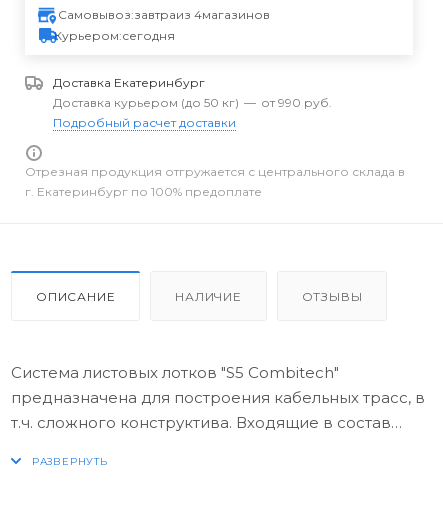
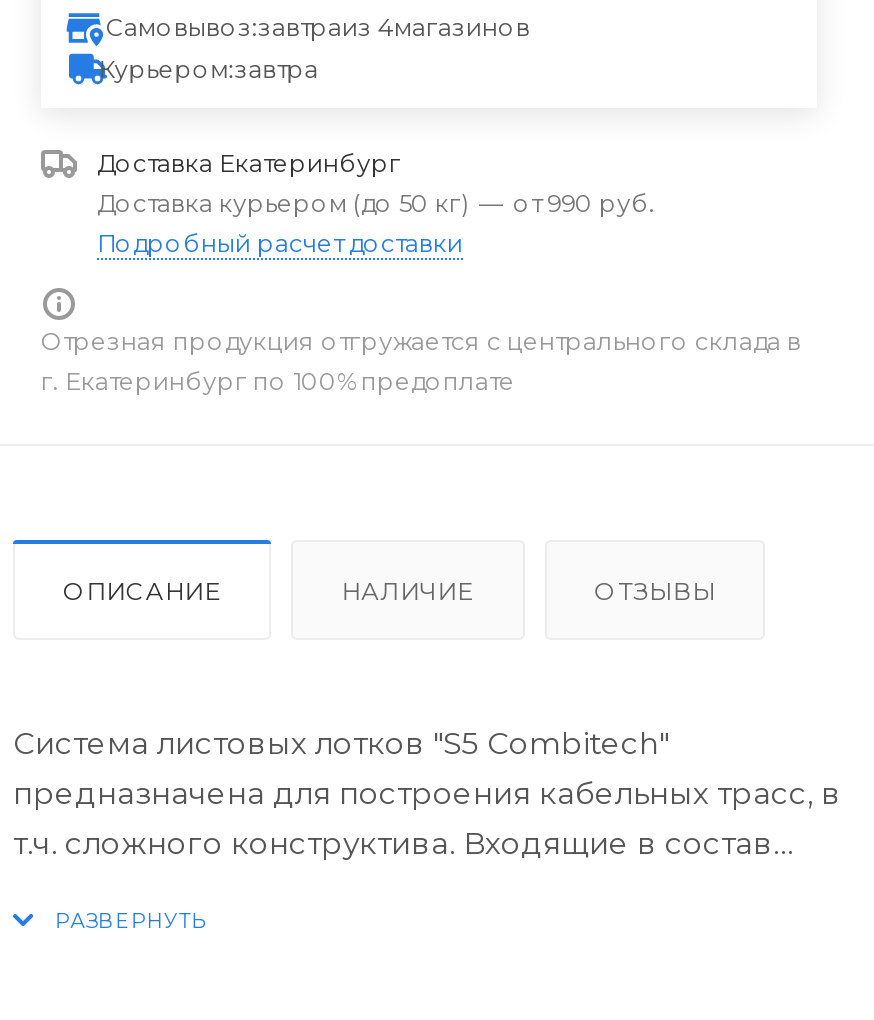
- Курьером:сегодня
+ Курьером:завтра
